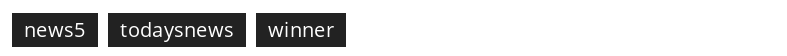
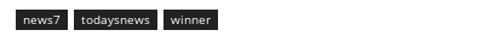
- news5 todaysnews winner
+ news7 todaysnews winner
